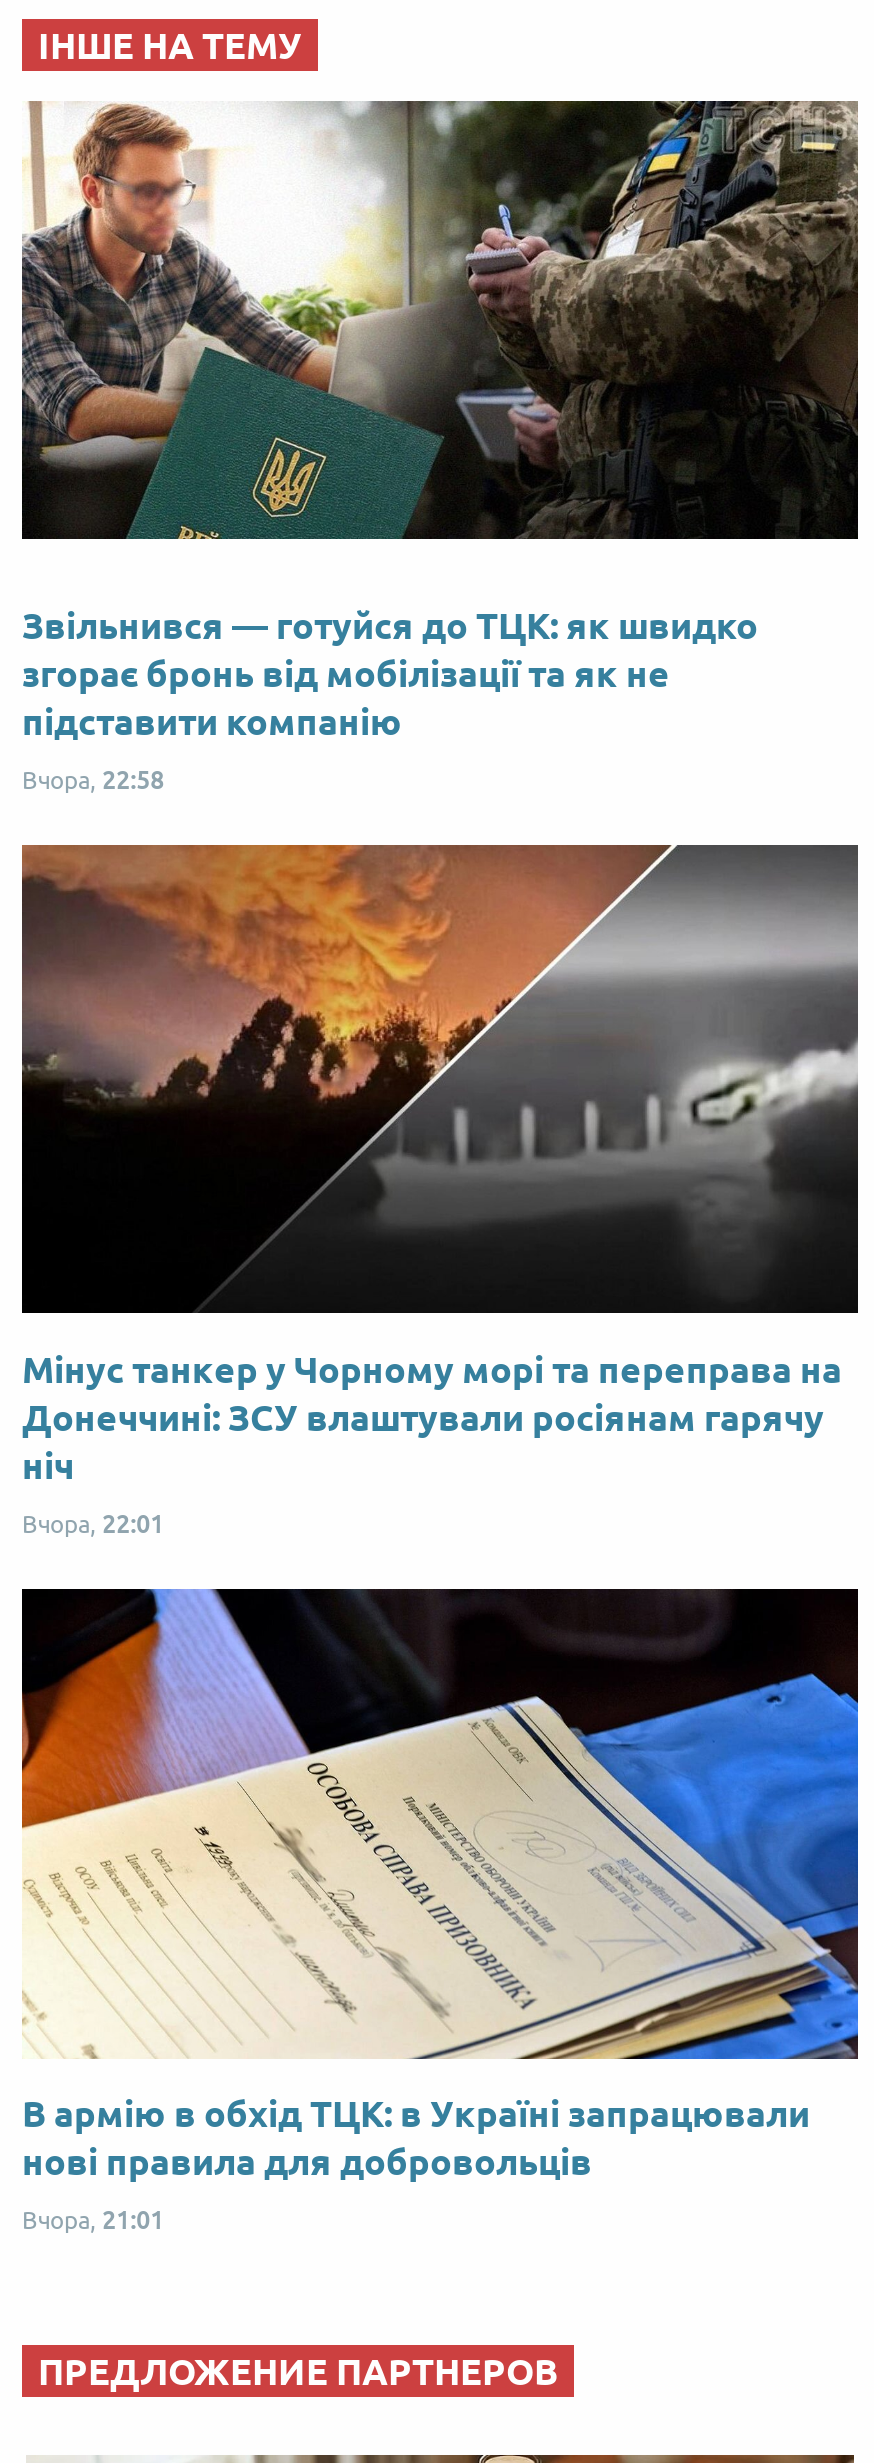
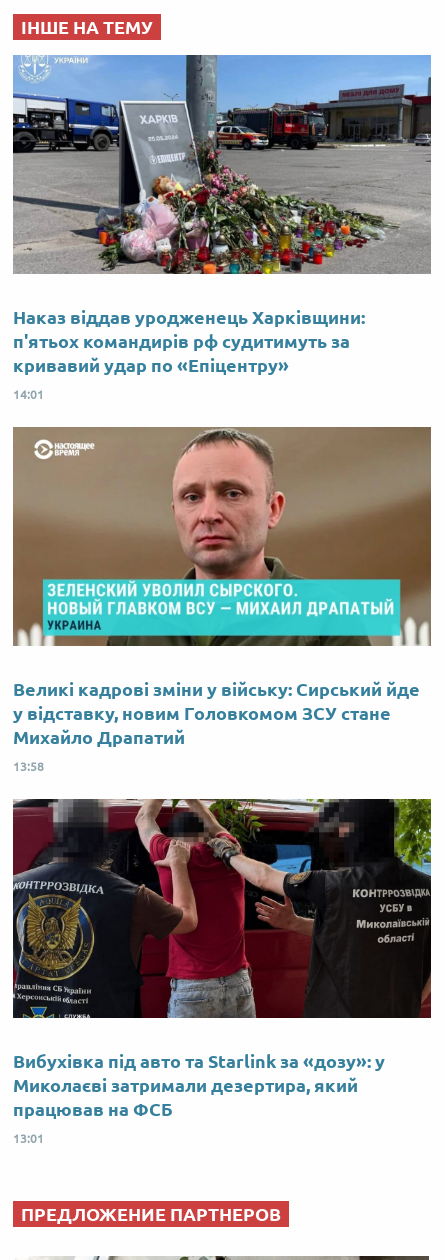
- [image]
- Звільнився — готуйся до ТЦК: як швидко
- згорає бронь від мобілізації та як не
- підставити компанію
+ [image]
+ Наказ віддав уродженець Харківщини:
+ п'ятьох командирів рф судитимуть за
+ кривавий удар по «Епіцентру»

- Вчора, 22:58
+ 14:01

- [image]
- Мінус танкер у Чорному морі та переправа на
- Донеччині: ЗСУ влаштували росіянам гарячу
- ніч
+ [image]
+ Великі кадрові зміни у війську: Сирський йде
+ у відставку, новим Головкомом ЗСУ стане
+ Михайло Драпатий

- Вчора, 22:01
+ 13:58

- [image]
- В армію в обхід ТЦК: в Україні запрацювали
- нові правила для добровольців
+ [image]
+ Вибухівка під авто та Starlink за «дозу»: у
+ Миколаєві затримали дезертира, який
+ працював на ФСБ

- Вчора, 21:01
+ 13:01
